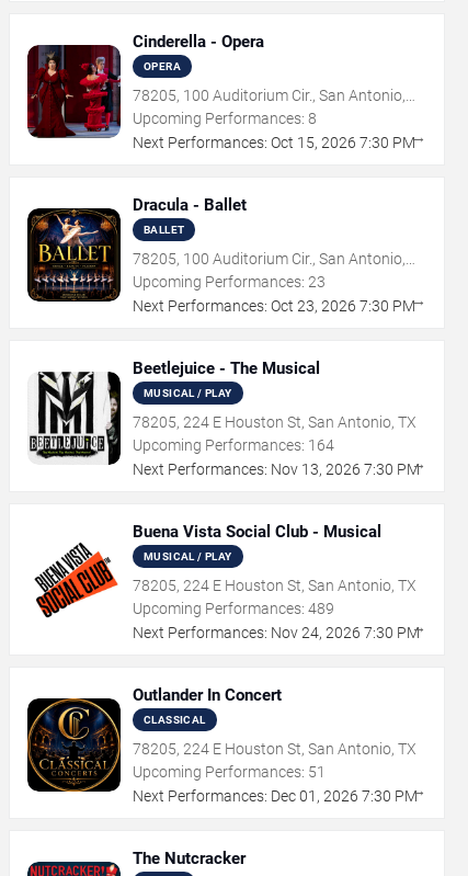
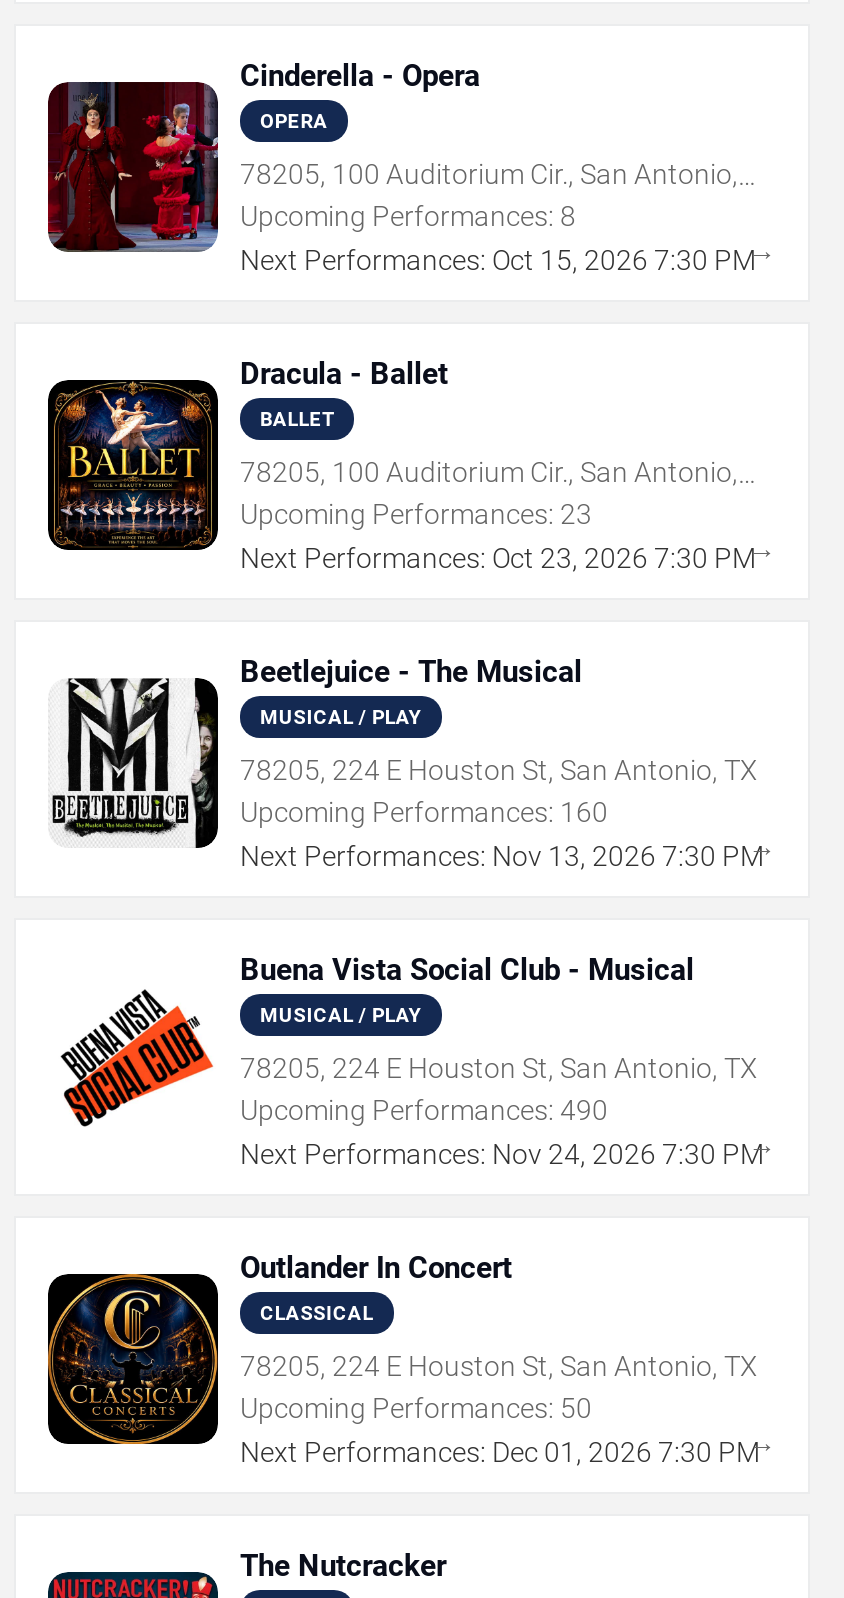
- Upcoming Performances: 164
+ Upcoming Performances: 160

- Upcoming Performances: 489
+ Upcoming Performances: 490

- Upcoming Performances: 51
+ Upcoming Performances: 50
